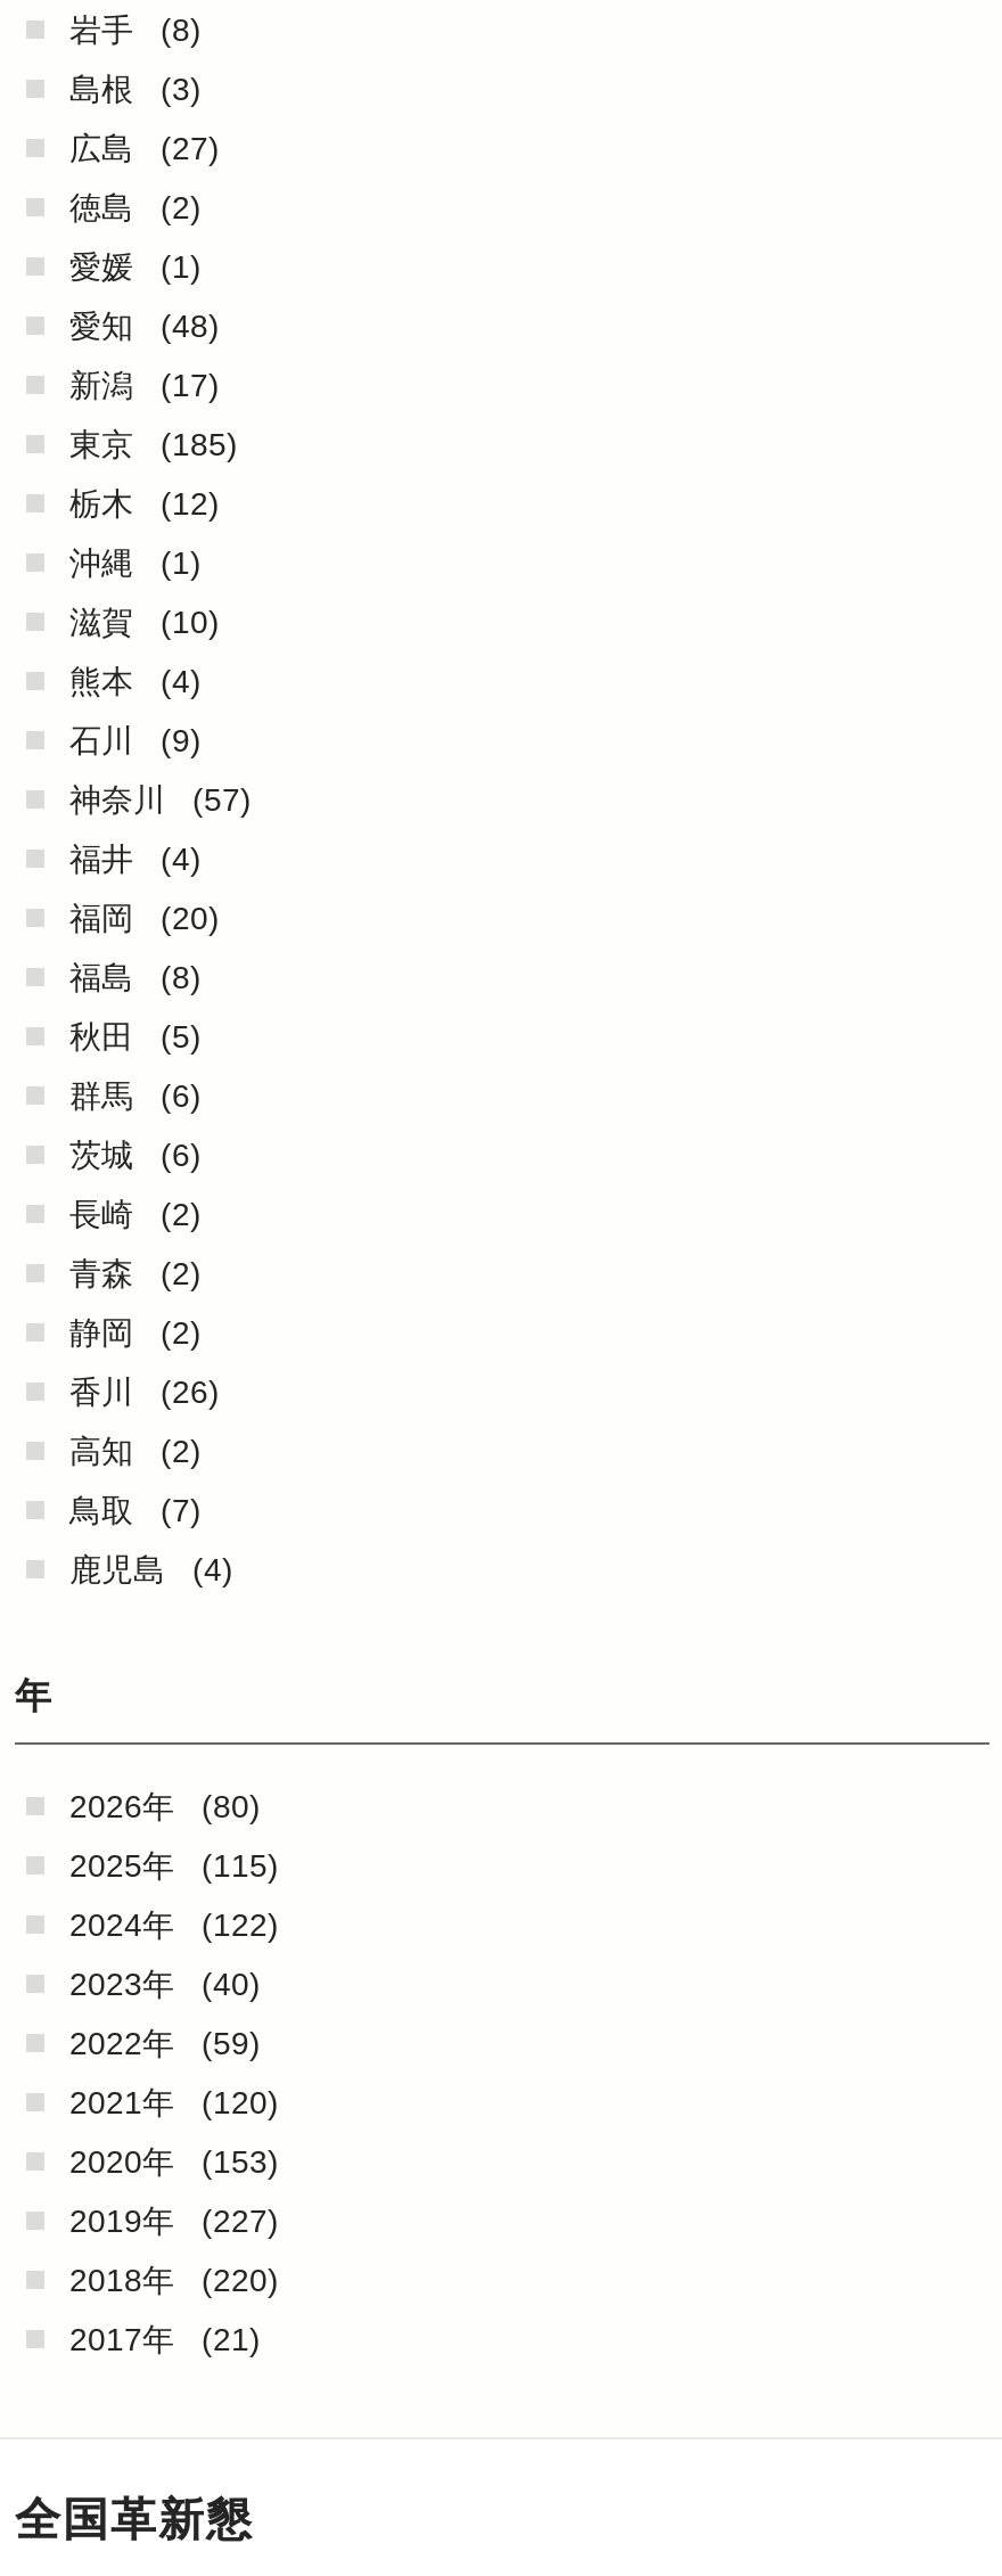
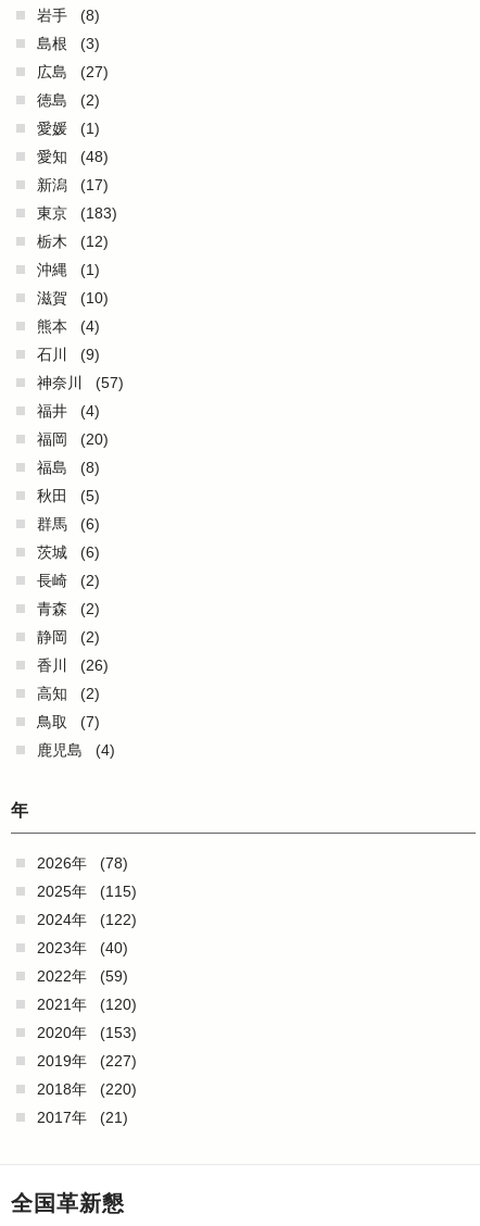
- 東京 (185)
+ 東京 (183)

- 2026年 (80)
+ 2026年 (78)
